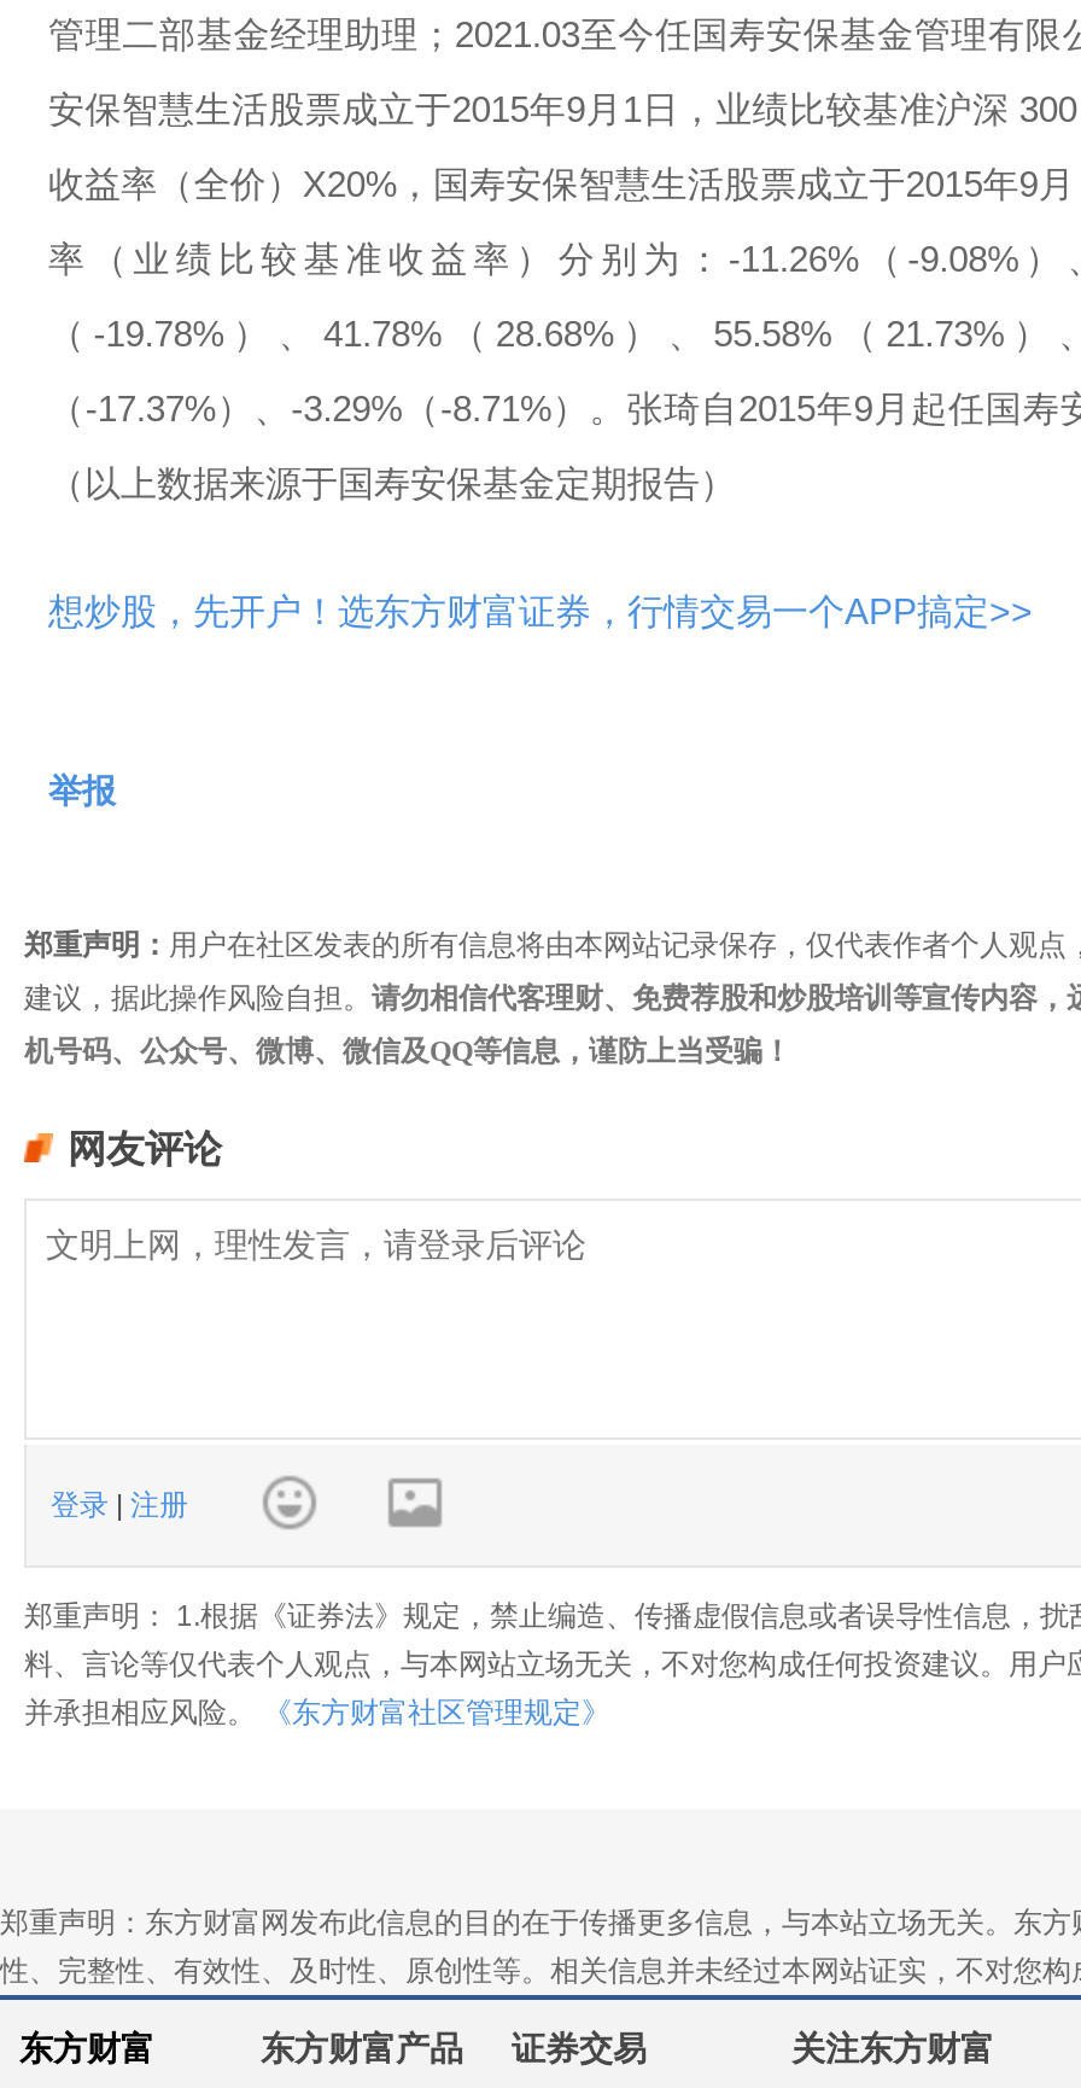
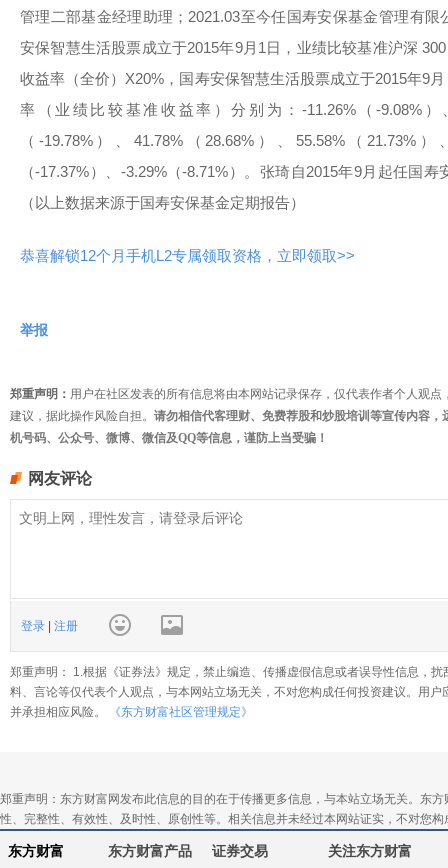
- 想炒股，先开户！选东方财富证券，行情交易一个APP搞定>>
+ 恭喜解锁12个月手机L2专属领取资格，立即领取>>
